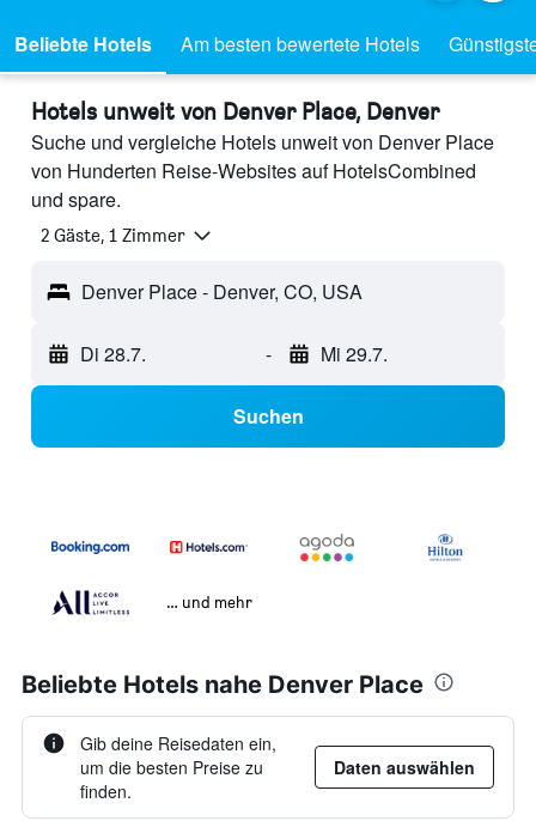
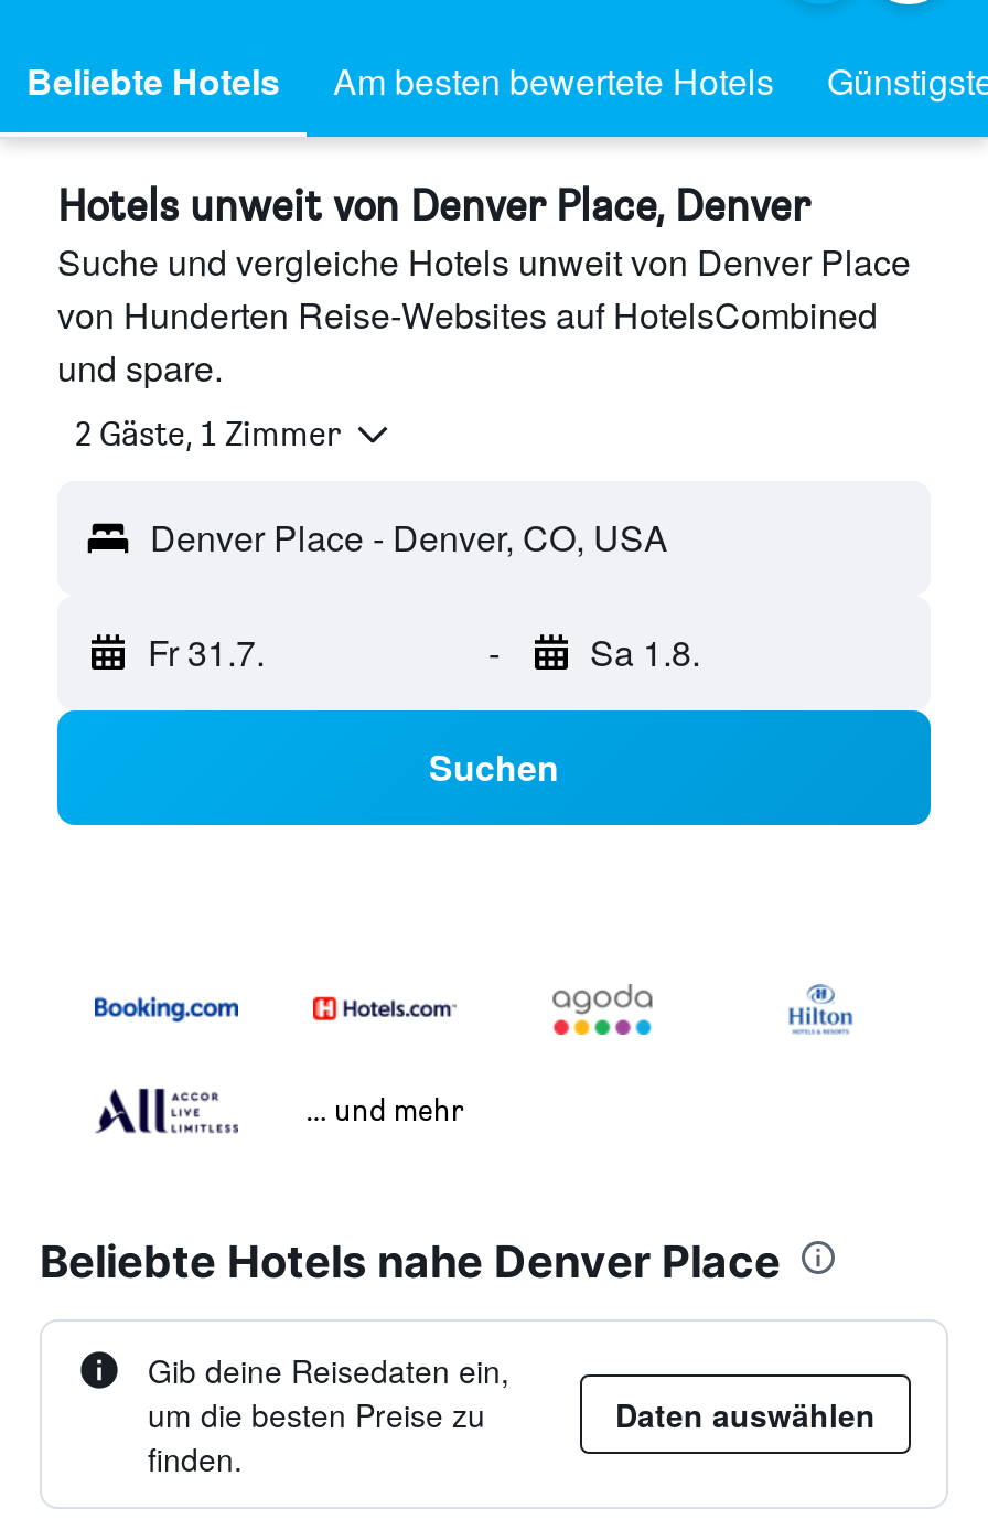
- Di 28.7.
+ Fr 31.7.

- Mi 29.7.
+ Sa 1.8.
